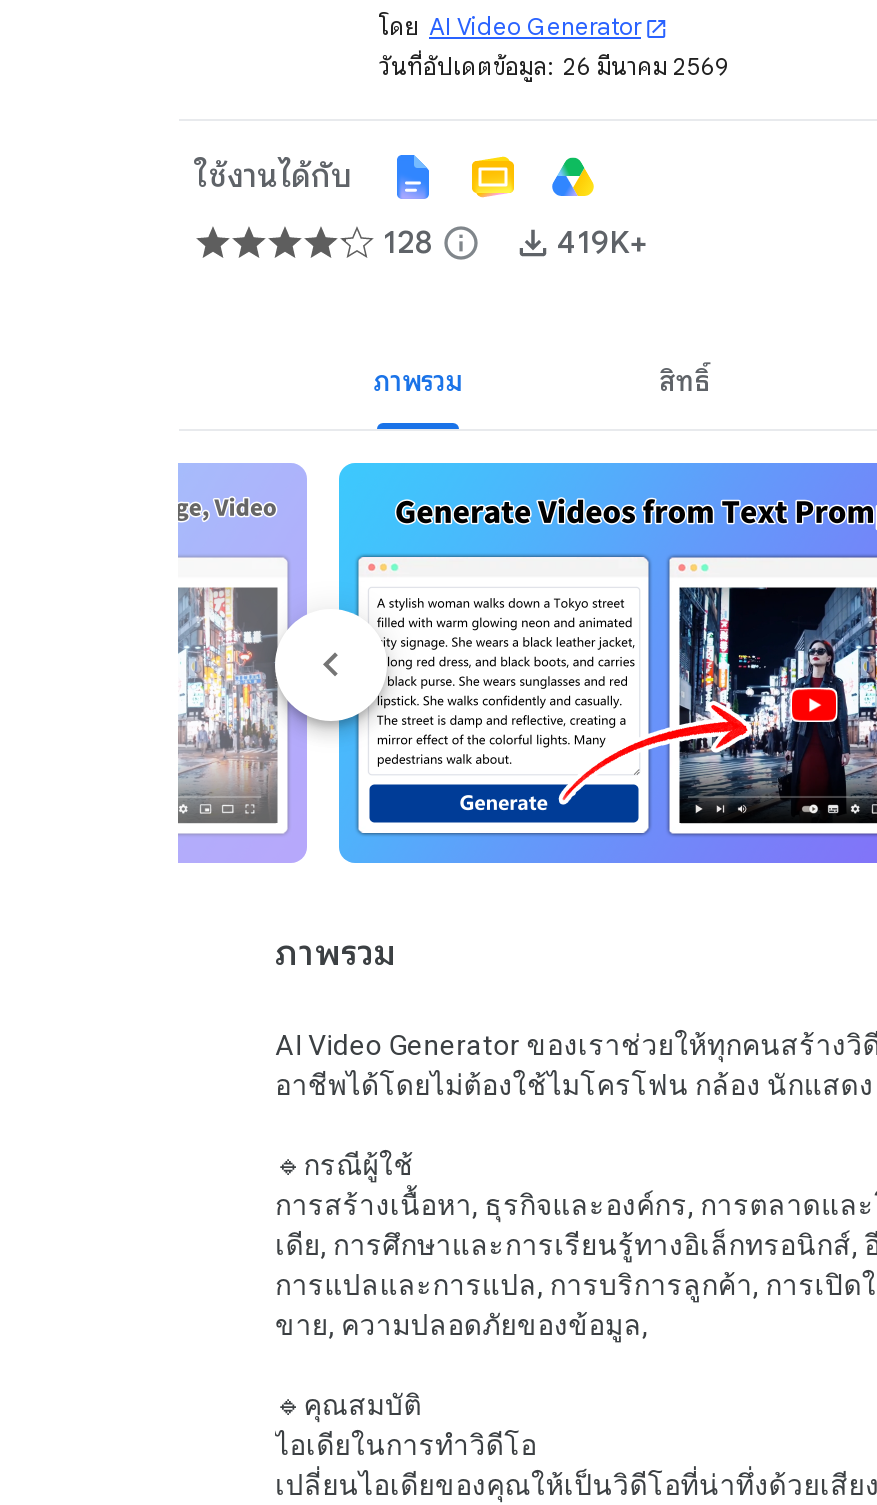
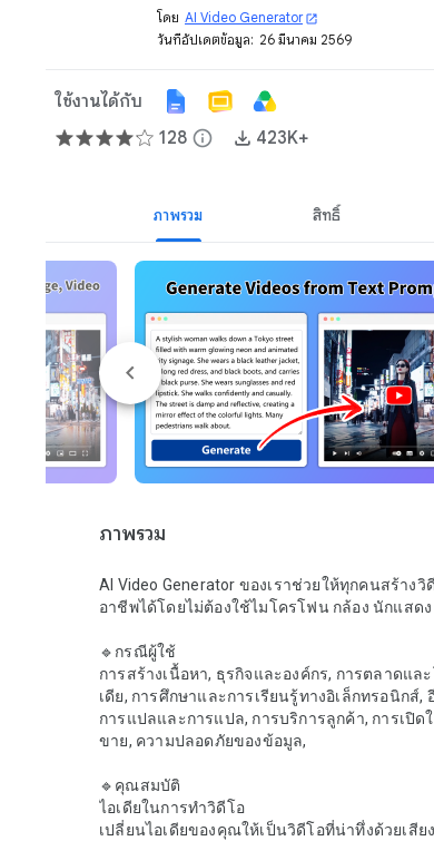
- 419K+
+ 423K+
